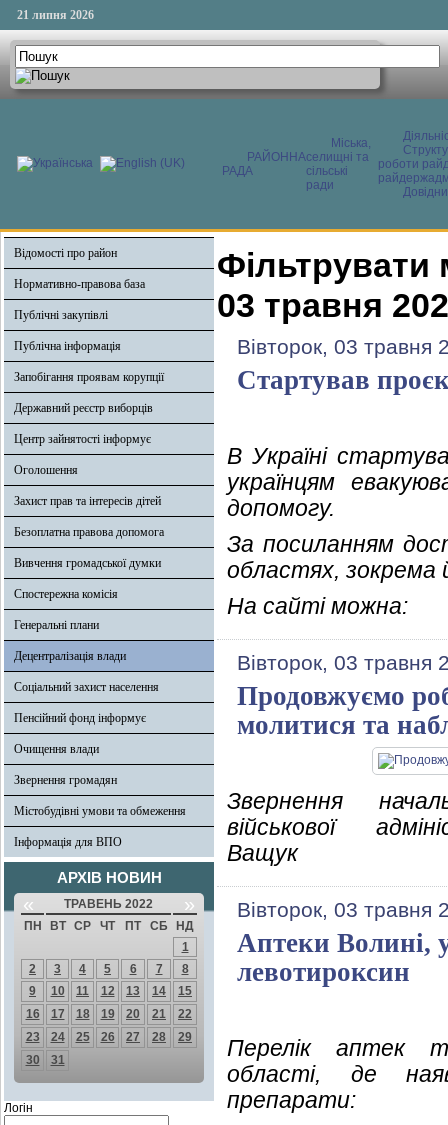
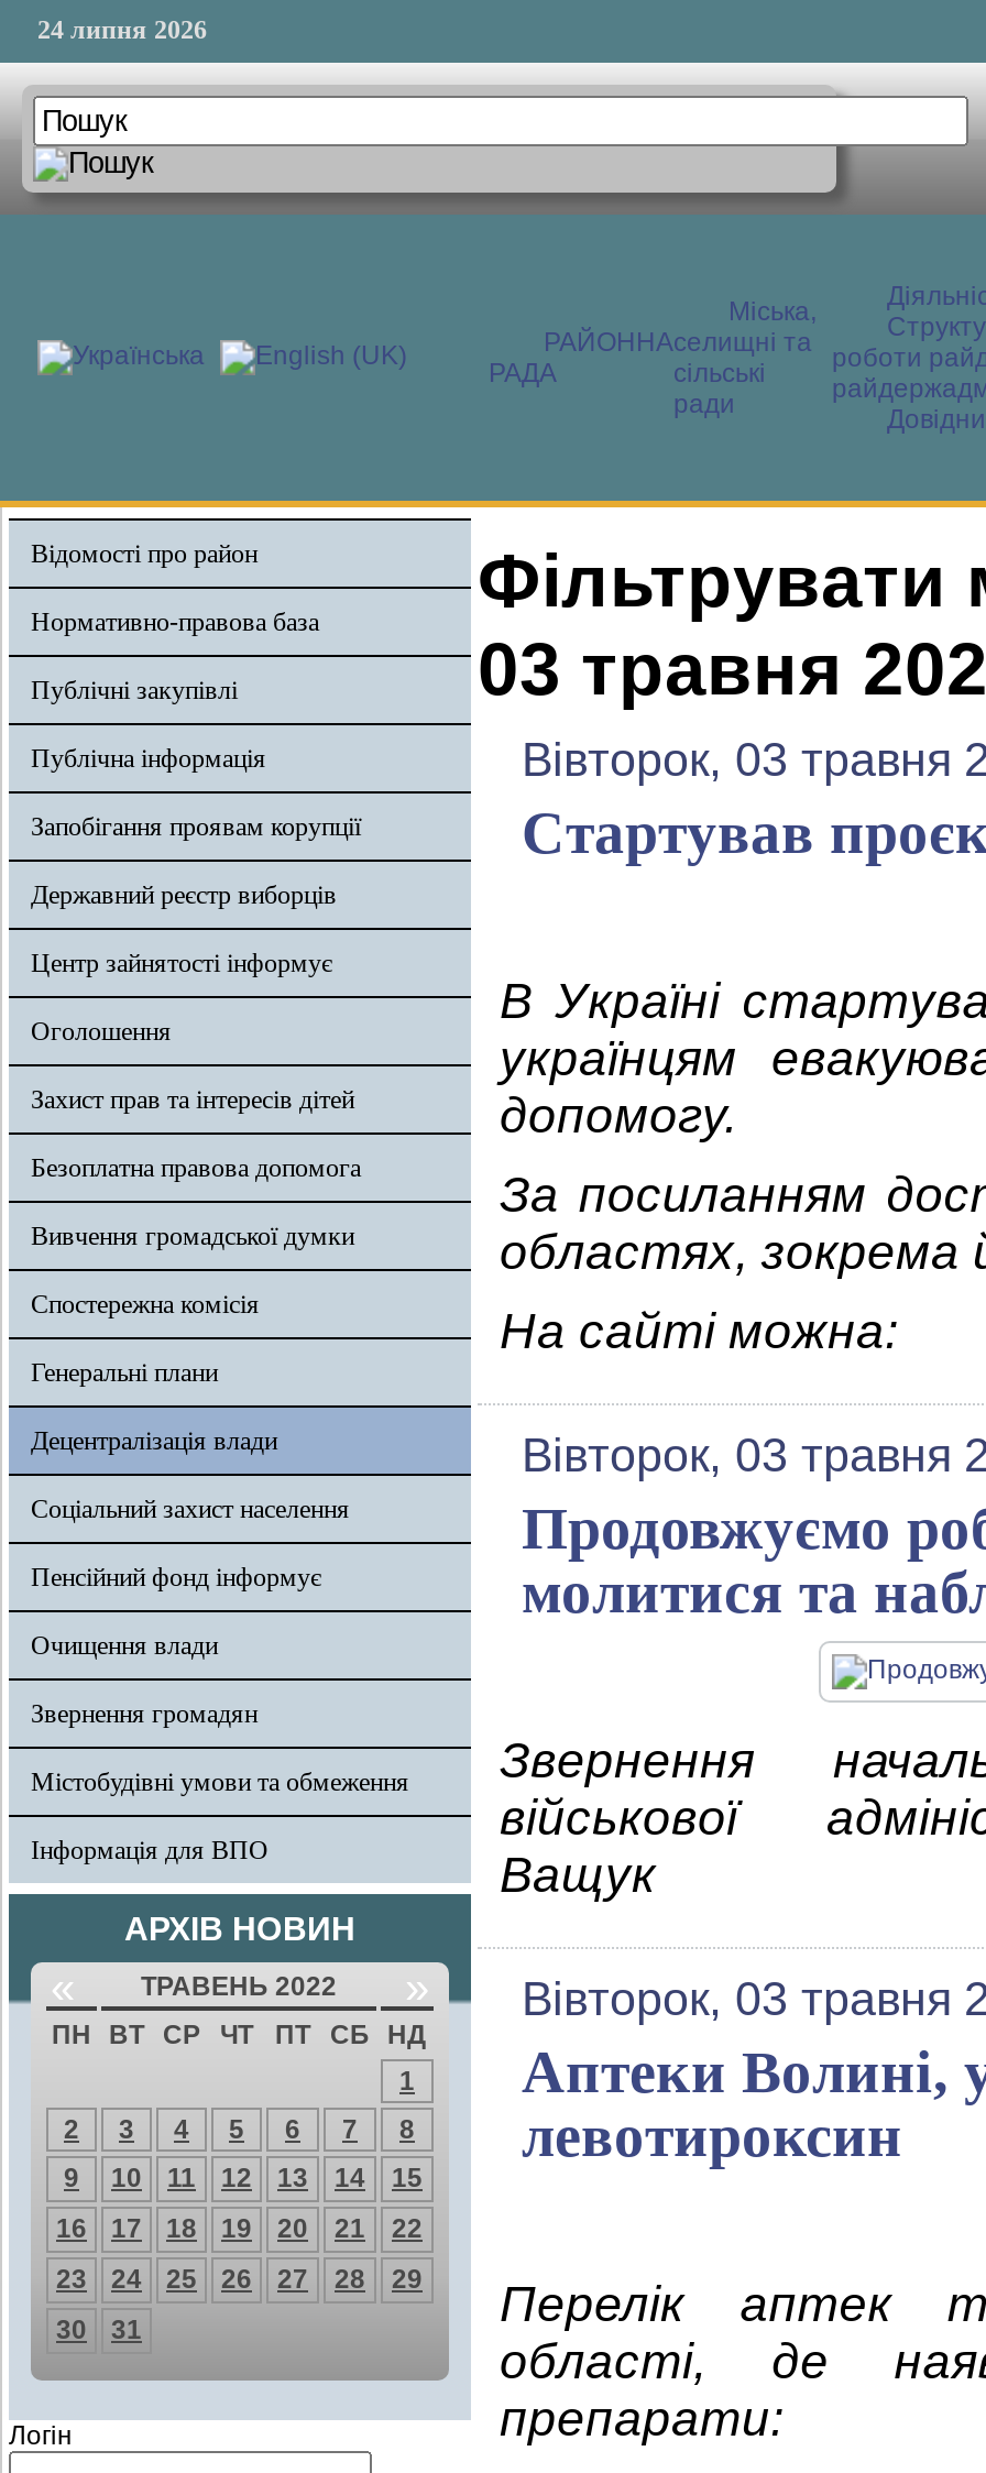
- 21 липня 2026
+ 24 липня 2026
